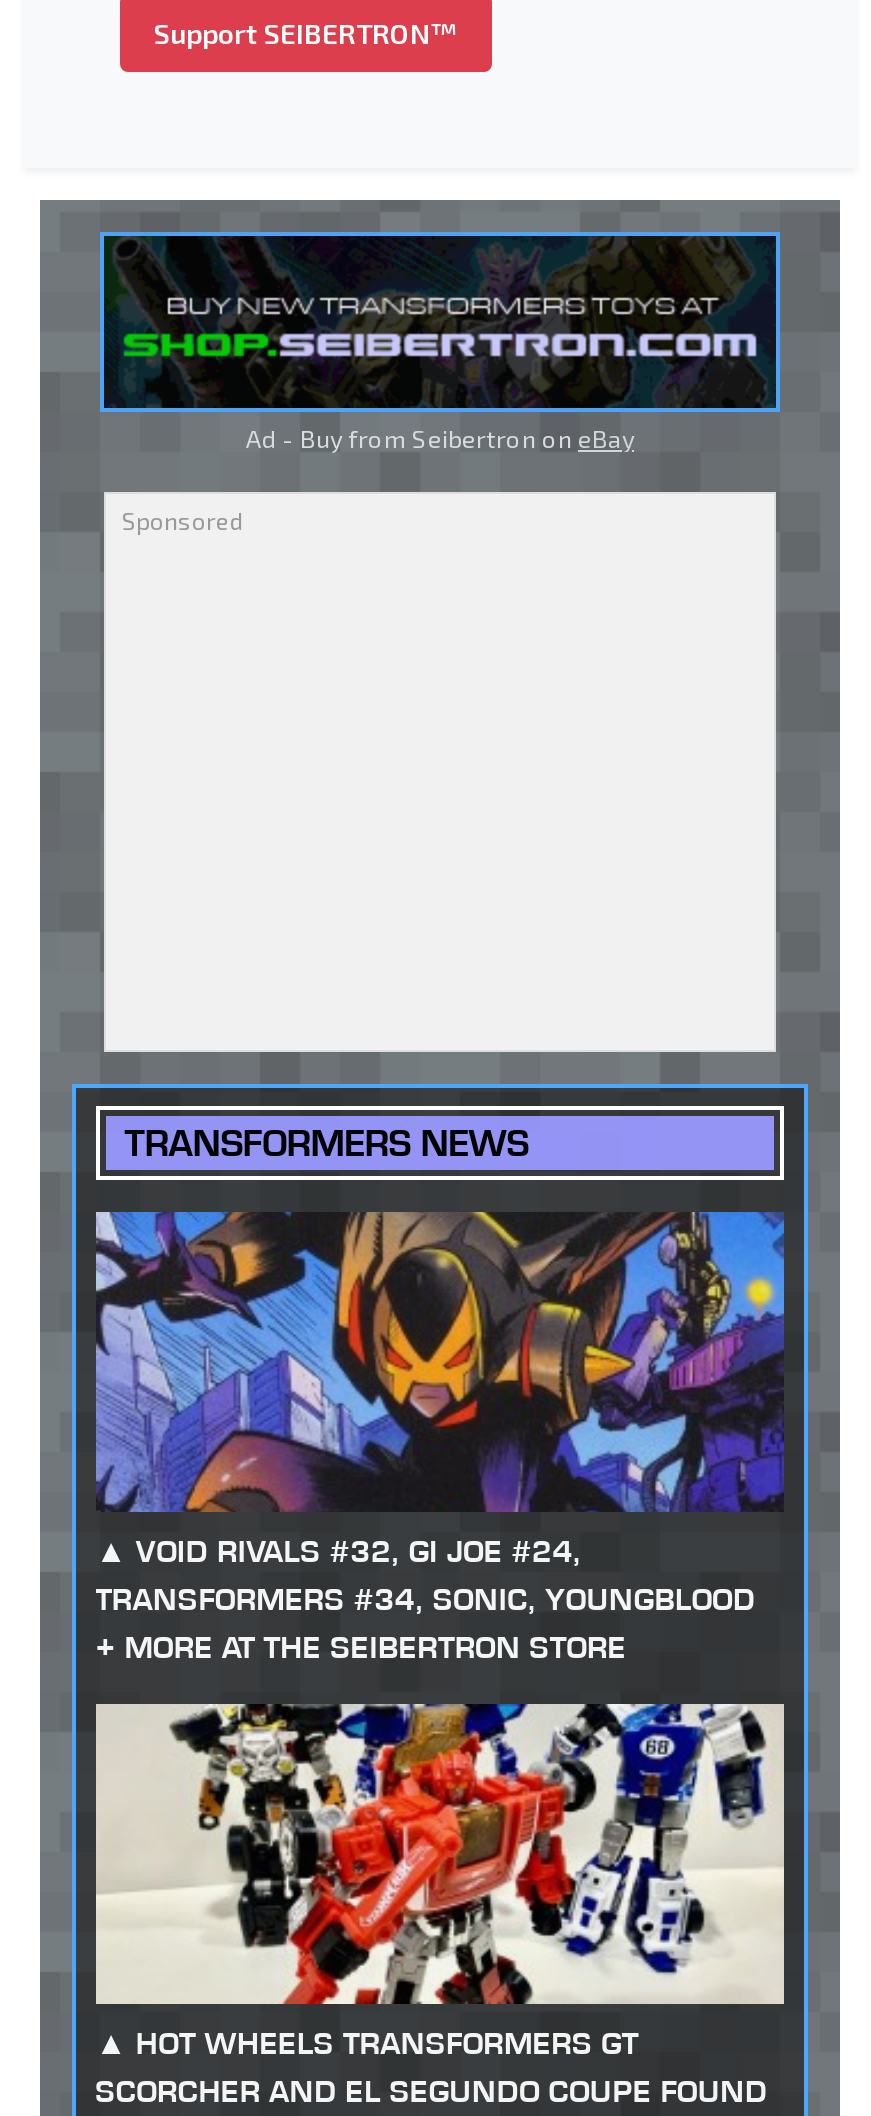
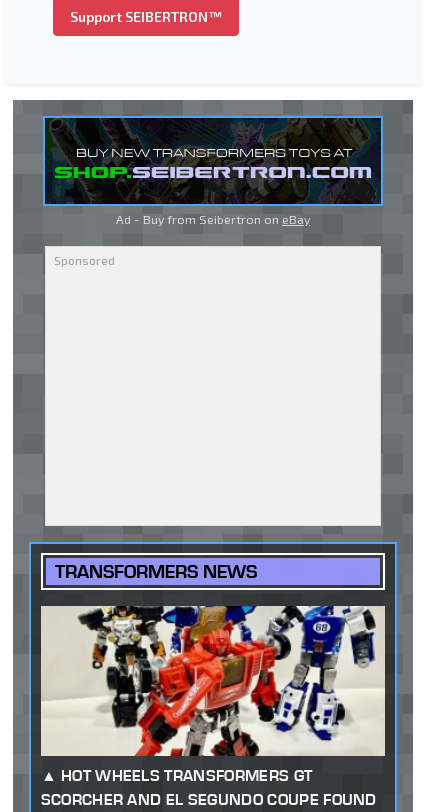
- [image]
- VOID RIVALS #32, GI JOE #24,
- TRANSFORMERS #34, SONIC, YOUNGBLOOD
- + MORE AT THE SEIBERTRON STORE
